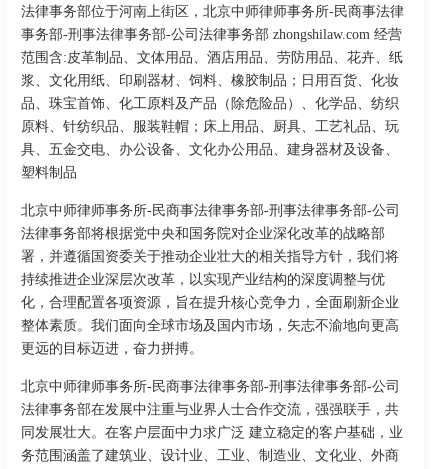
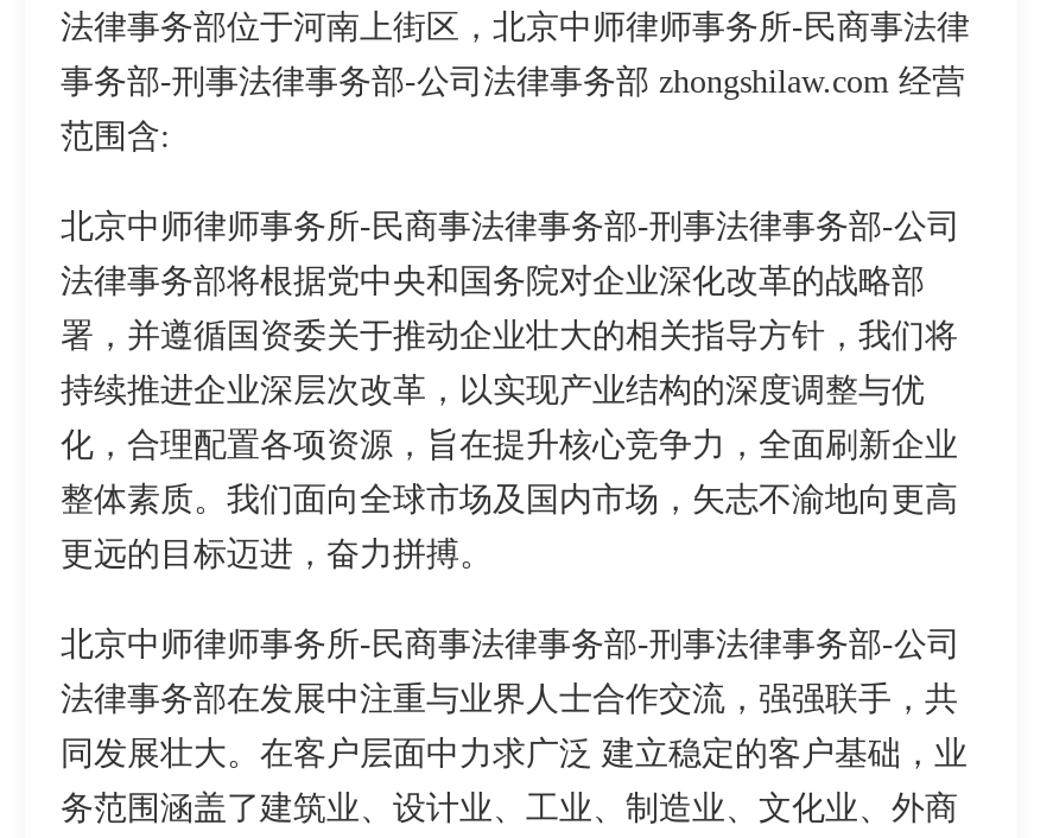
- 范围含:皮革制品、文体用品、酒店用品、劳防用品、花卉、纸
- 浆、文化用纸、印刷器材、饲料、橡胶制品；日用百货、化妆
- 品、珠宝首饰、化工原料及产品（除危险品）、化学品、纺织
- 原料、针纺织品、服装鞋帽；床上用品、厨具、工艺礼品、玩
- 具、五金交电、办公设备、文化办公用品、建身器材及设备、
- 塑料制品
+ 范围含:
